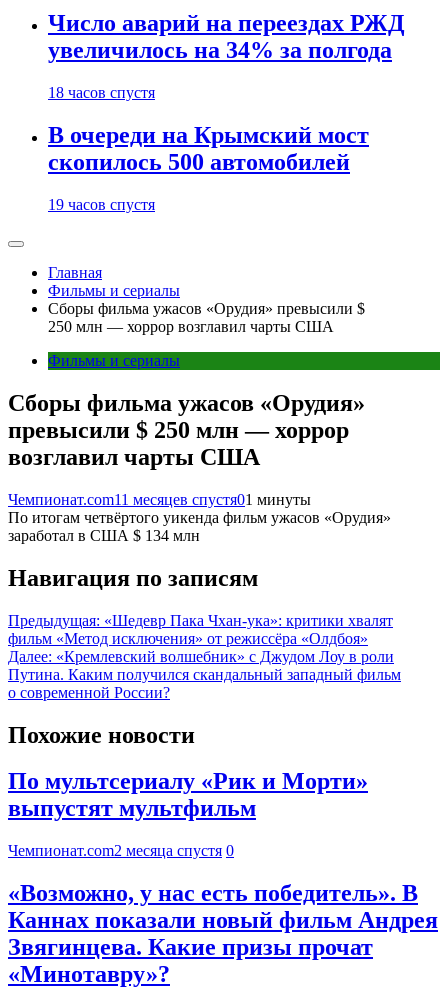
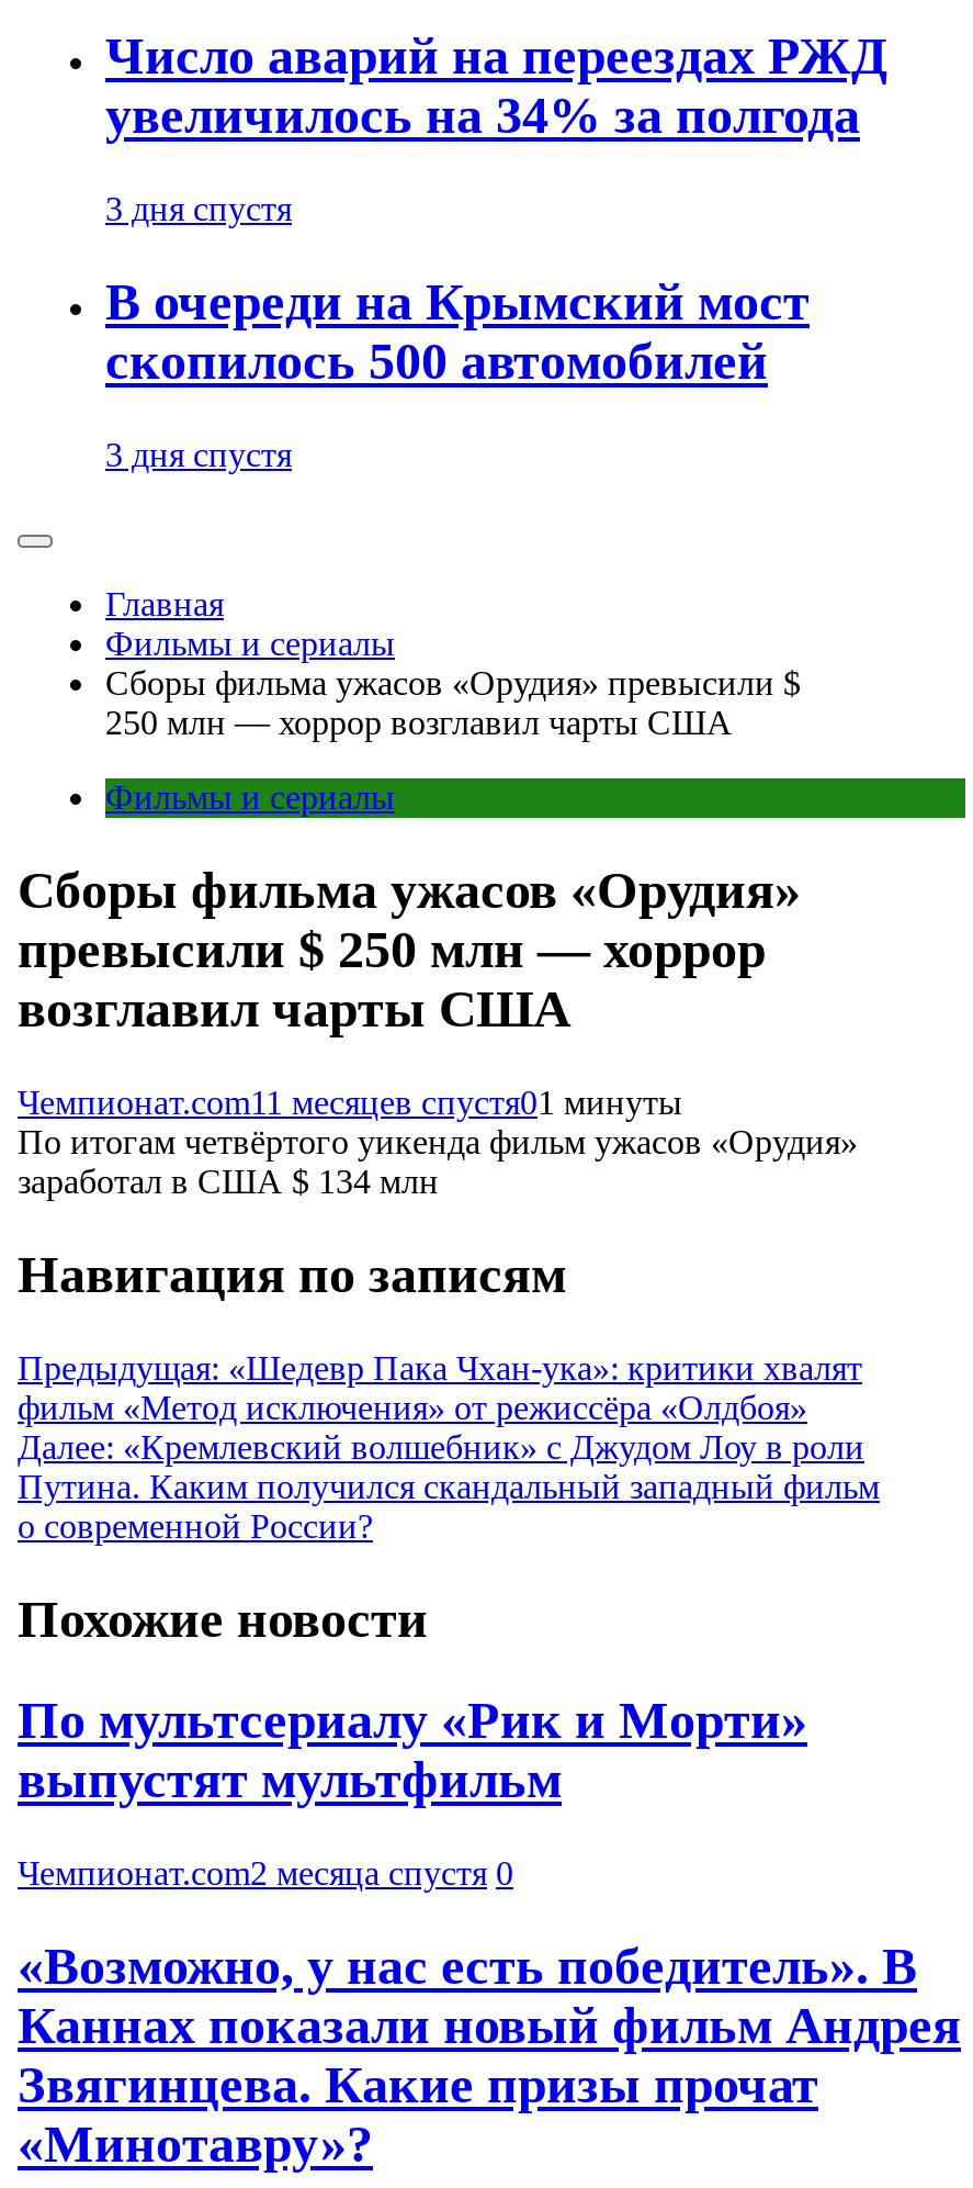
- 18 часов спустя
+ 3 дня спустя

- 19 часов спустя
+ 3 дня спустя
